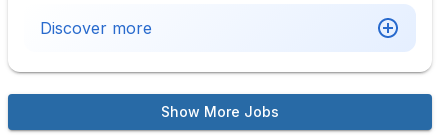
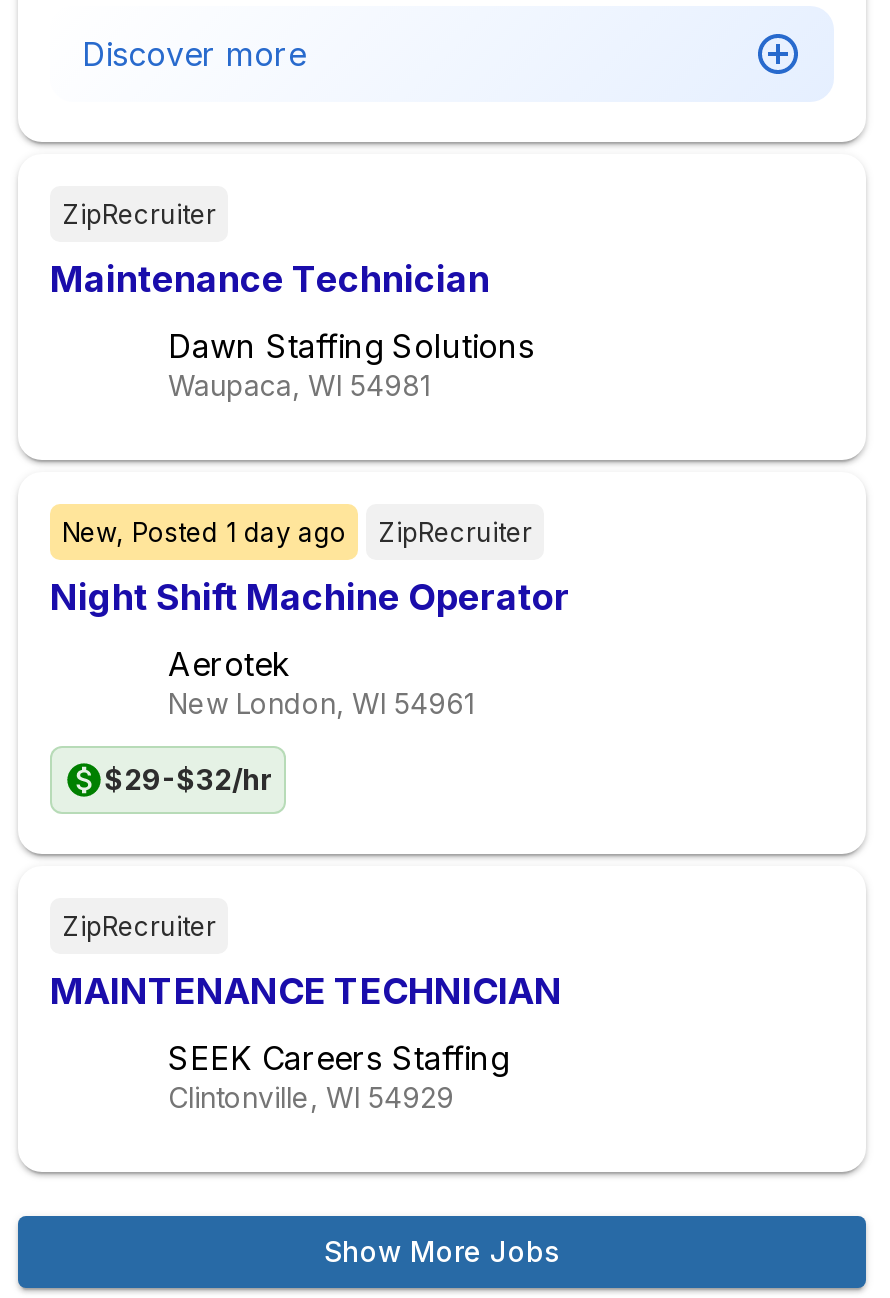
+ ZipRecruiter
+ Maintenance Technician
+ Dawn Staffing Solutions
+ Waupaca, WI 54981

+ New, Posted 1 day ago
+ ZipRecruiter
+ Night Shift Machine Operator
+ Aerotek
+ New London, WI 54961
+ $29-$32/hr

+ ZipRecruiter
+ MAINTENANCE TECHNICIAN
+ SEEK Careers Staffing
+ Clintonville, WI 54929
